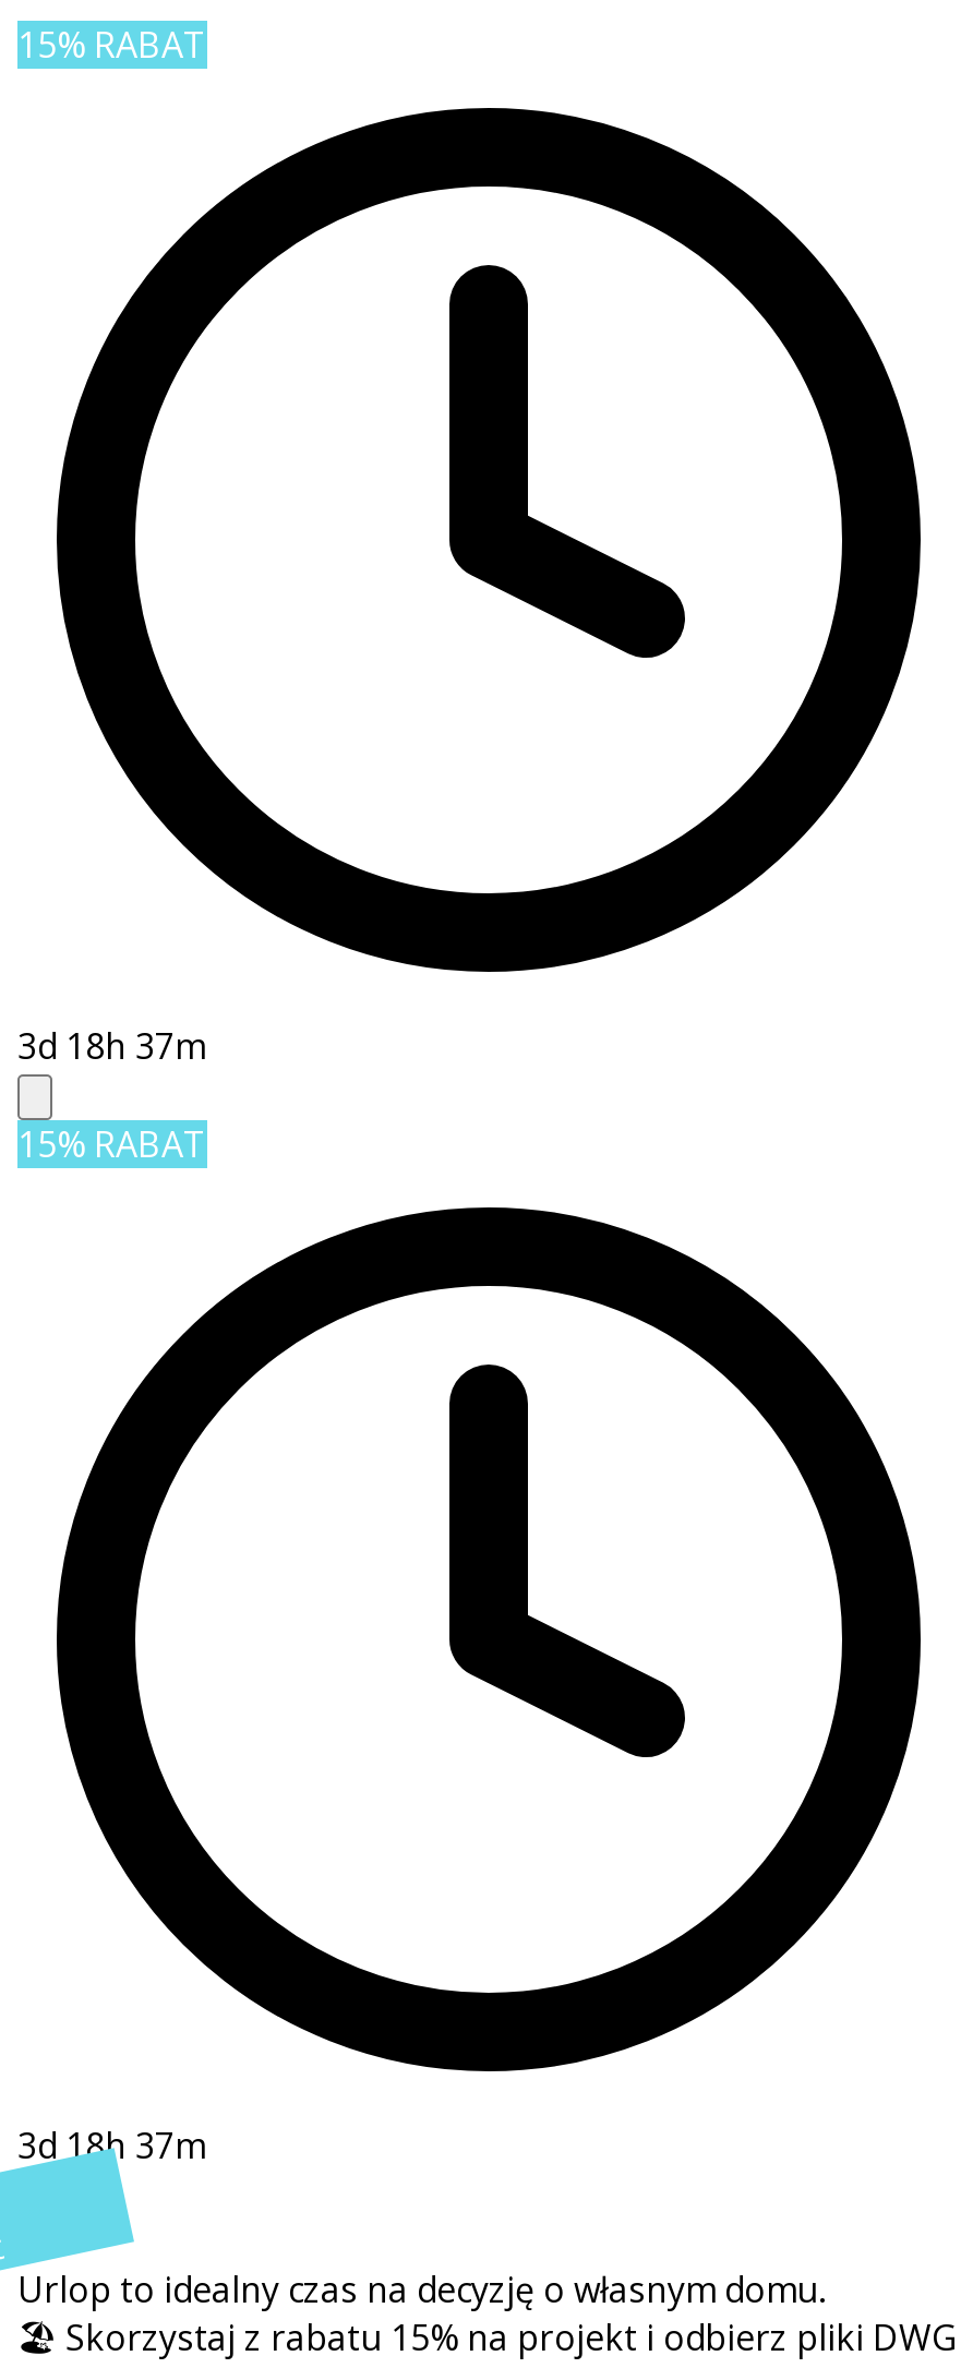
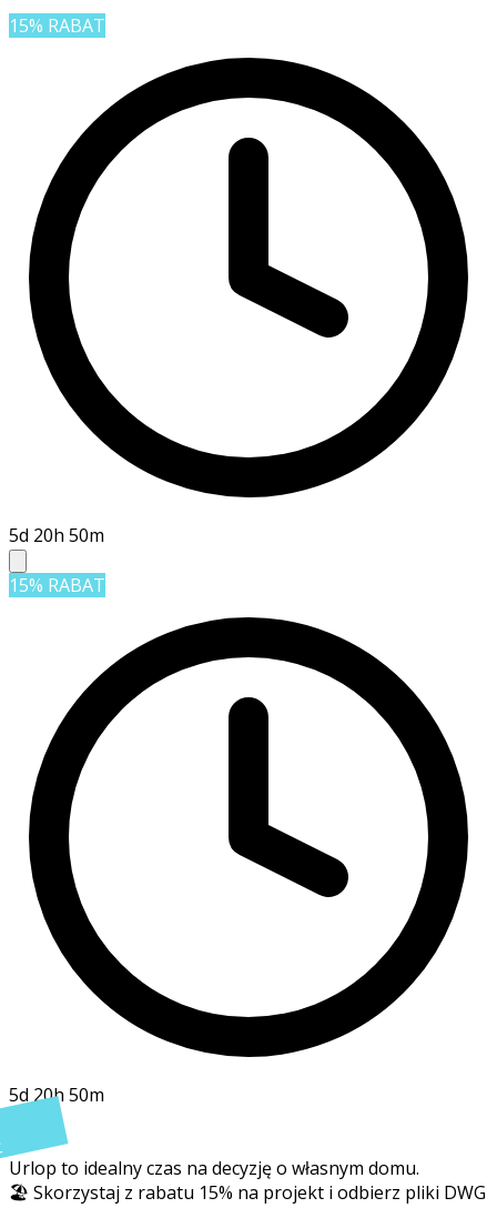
- 3d 18h 37m
+ 5d 20h 50m

- 3d 18h 37m
+ 5d 20h 50m
